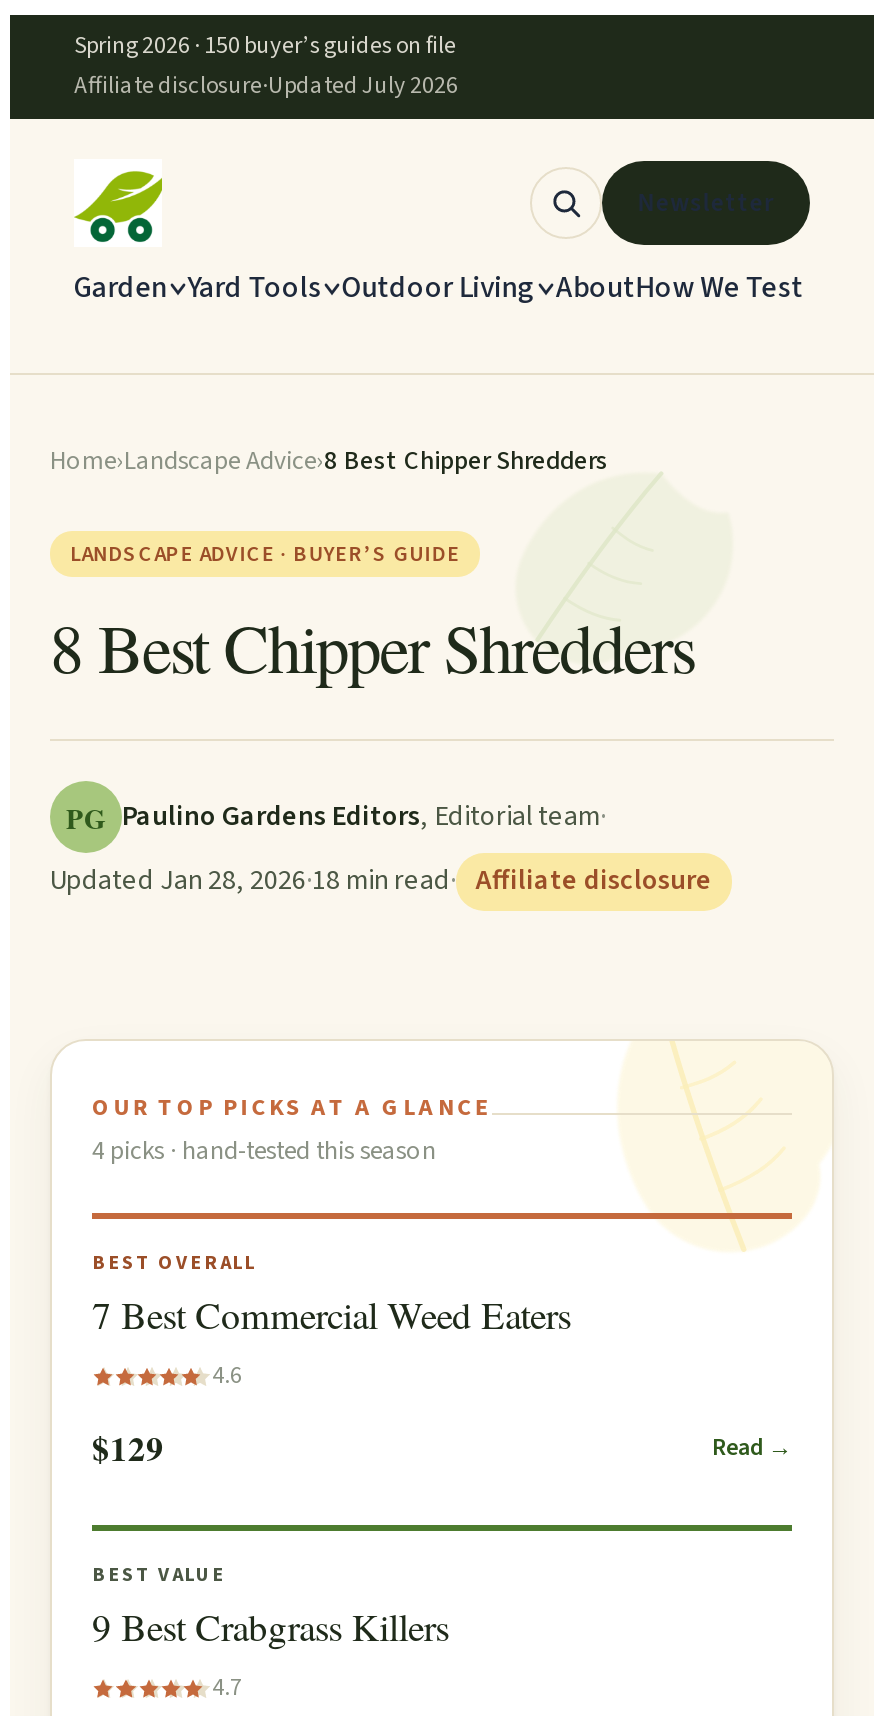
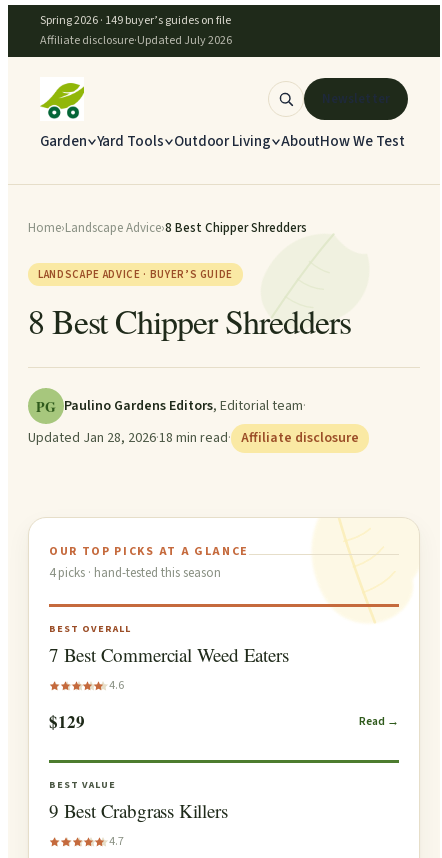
- Spring 2026 · 150 buyer’s guides on file
+ Spring 2026 · 149 buyer’s guides on file
